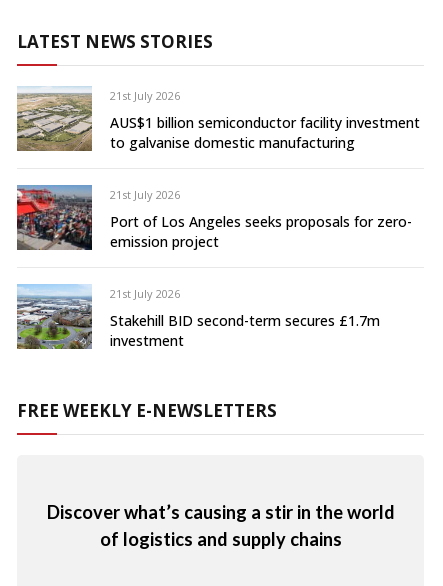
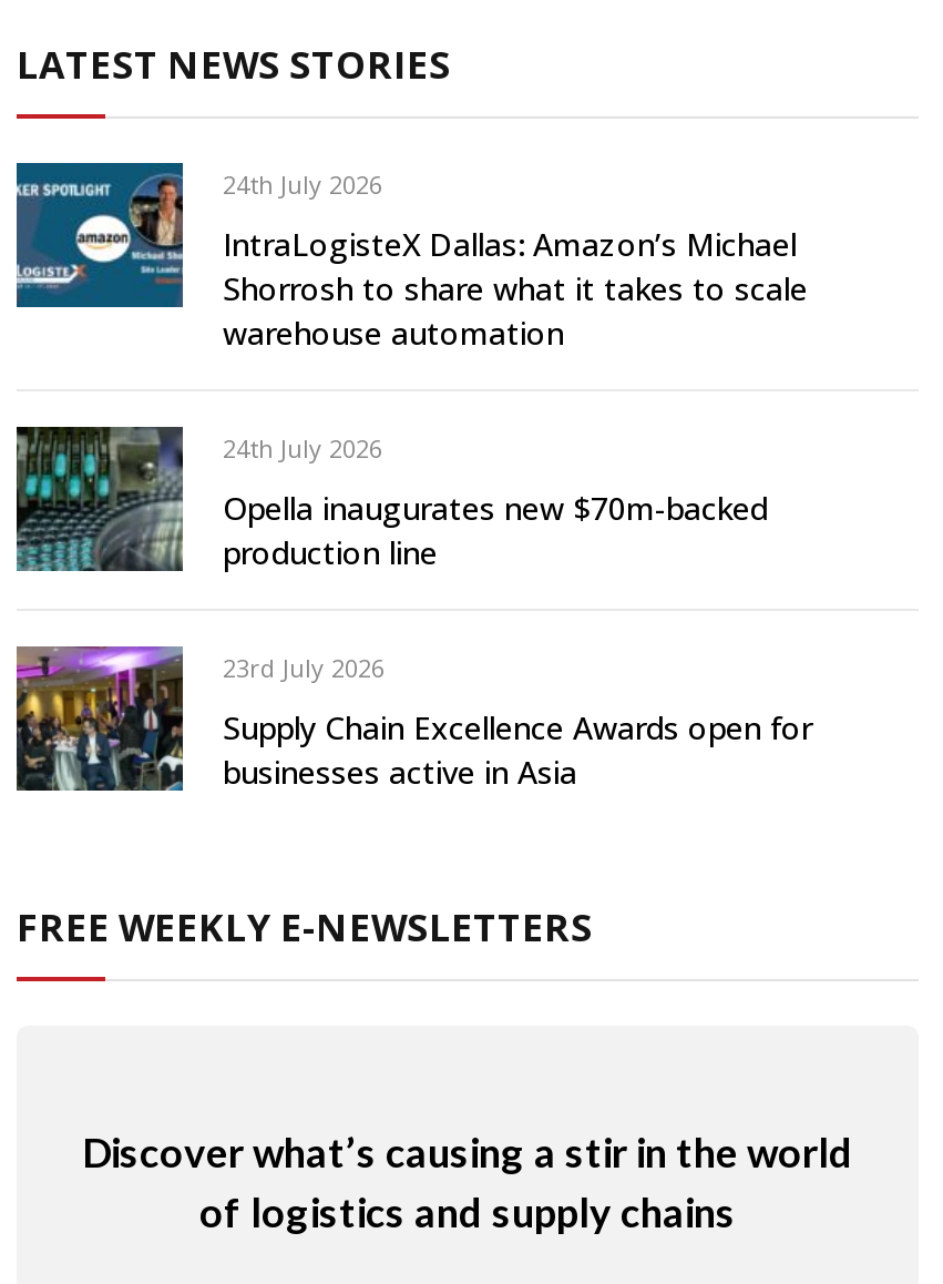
- [image]
- 21st July 2026
+ [image]
+ 24th July 2026

- AUS$1 billion semiconductor facility investment
- to galvanise domestic manufacturing
+ IntraLogisteX Dallas: Amazon’s Michael
+ Shorrosh to share what it takes to scale
+ warehouse automation

- [image]
- 21st July 2026
+ [image]
+ 24th July 2026

- Port of Los Angeles seeks proposals for zero-
- emission project
+ Opella inaugurates new $70m-backed
+ production line

- [image]
- 21st July 2026
+ [image]
+ 23rd July 2026

- Stakehill BID second-term secures £1.7m
- investment
+ Supply Chain Excellence Awards open for
+ businesses active in Asia
